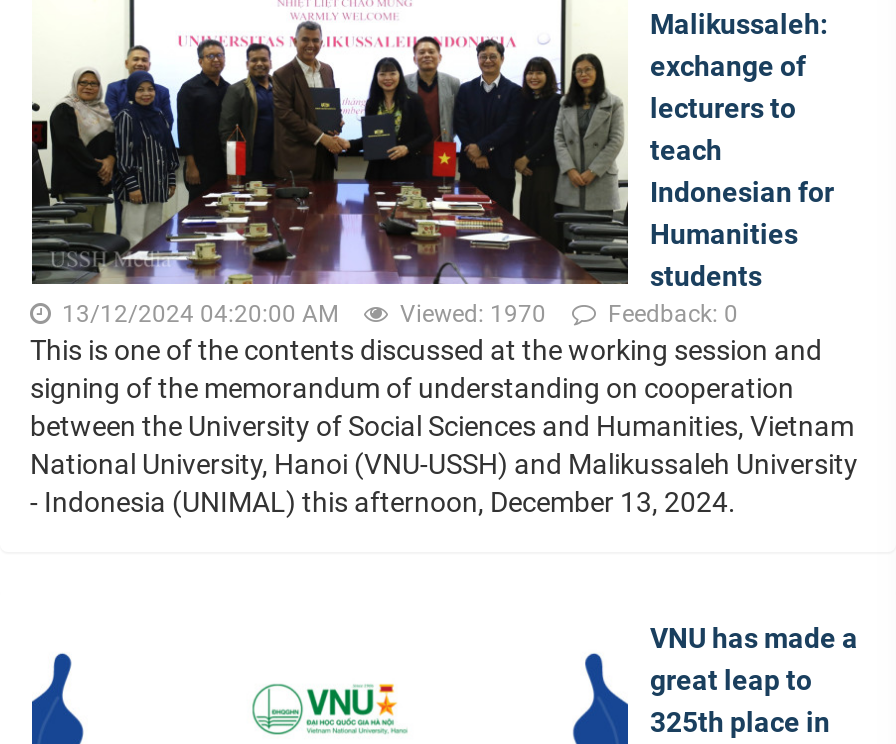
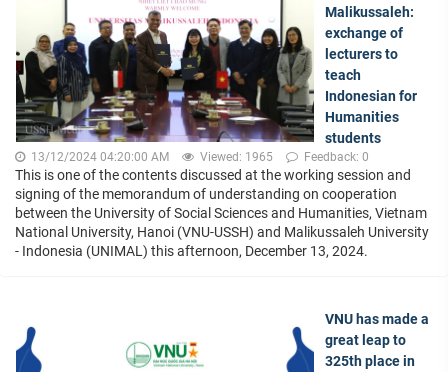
- 13/12/2024 04:20:00 AM Viewed: 1970 Feedback: 0
+ 13/12/2024 04:20:00 AM Viewed: 1965 Feedback: 0
